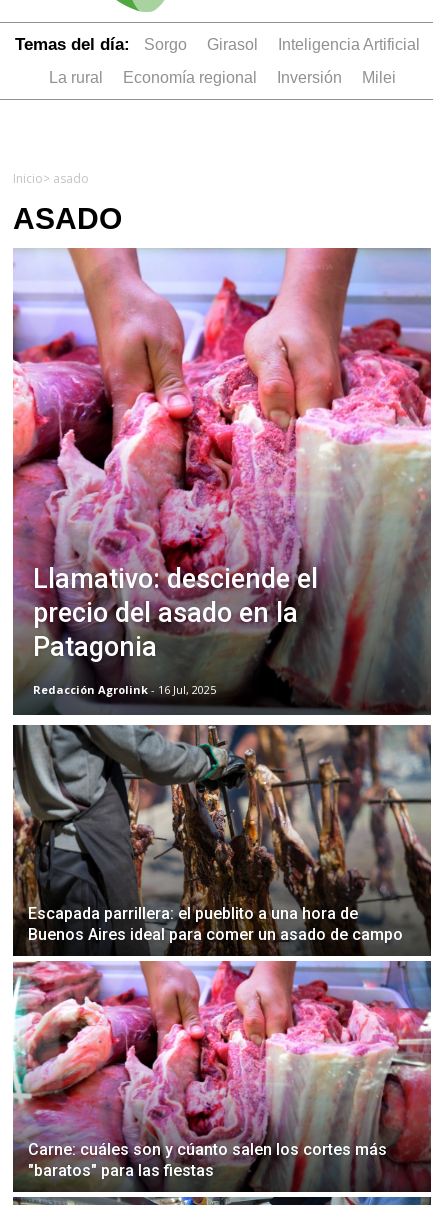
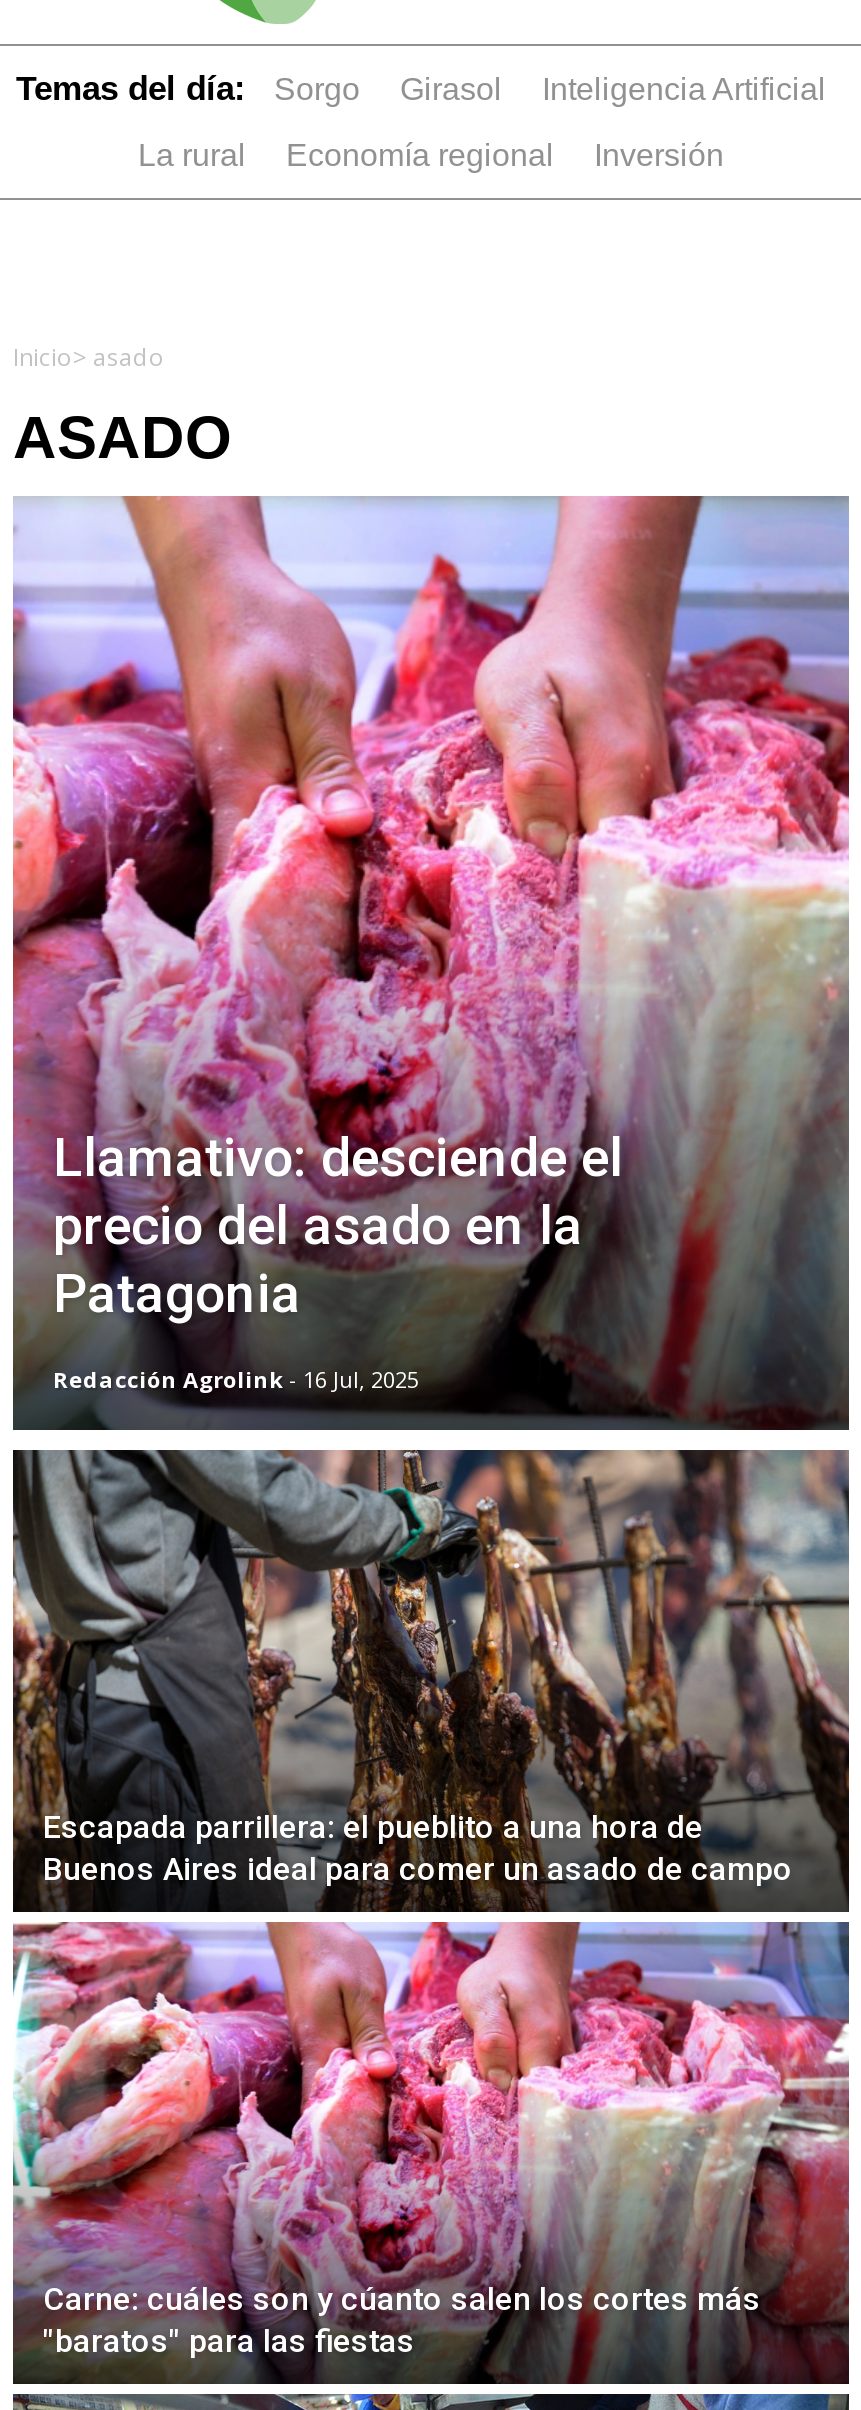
- Milei
